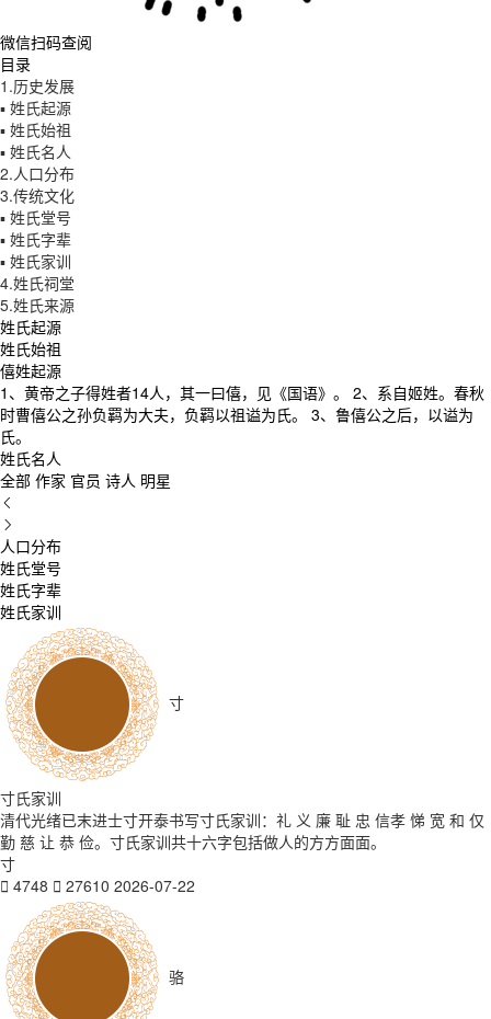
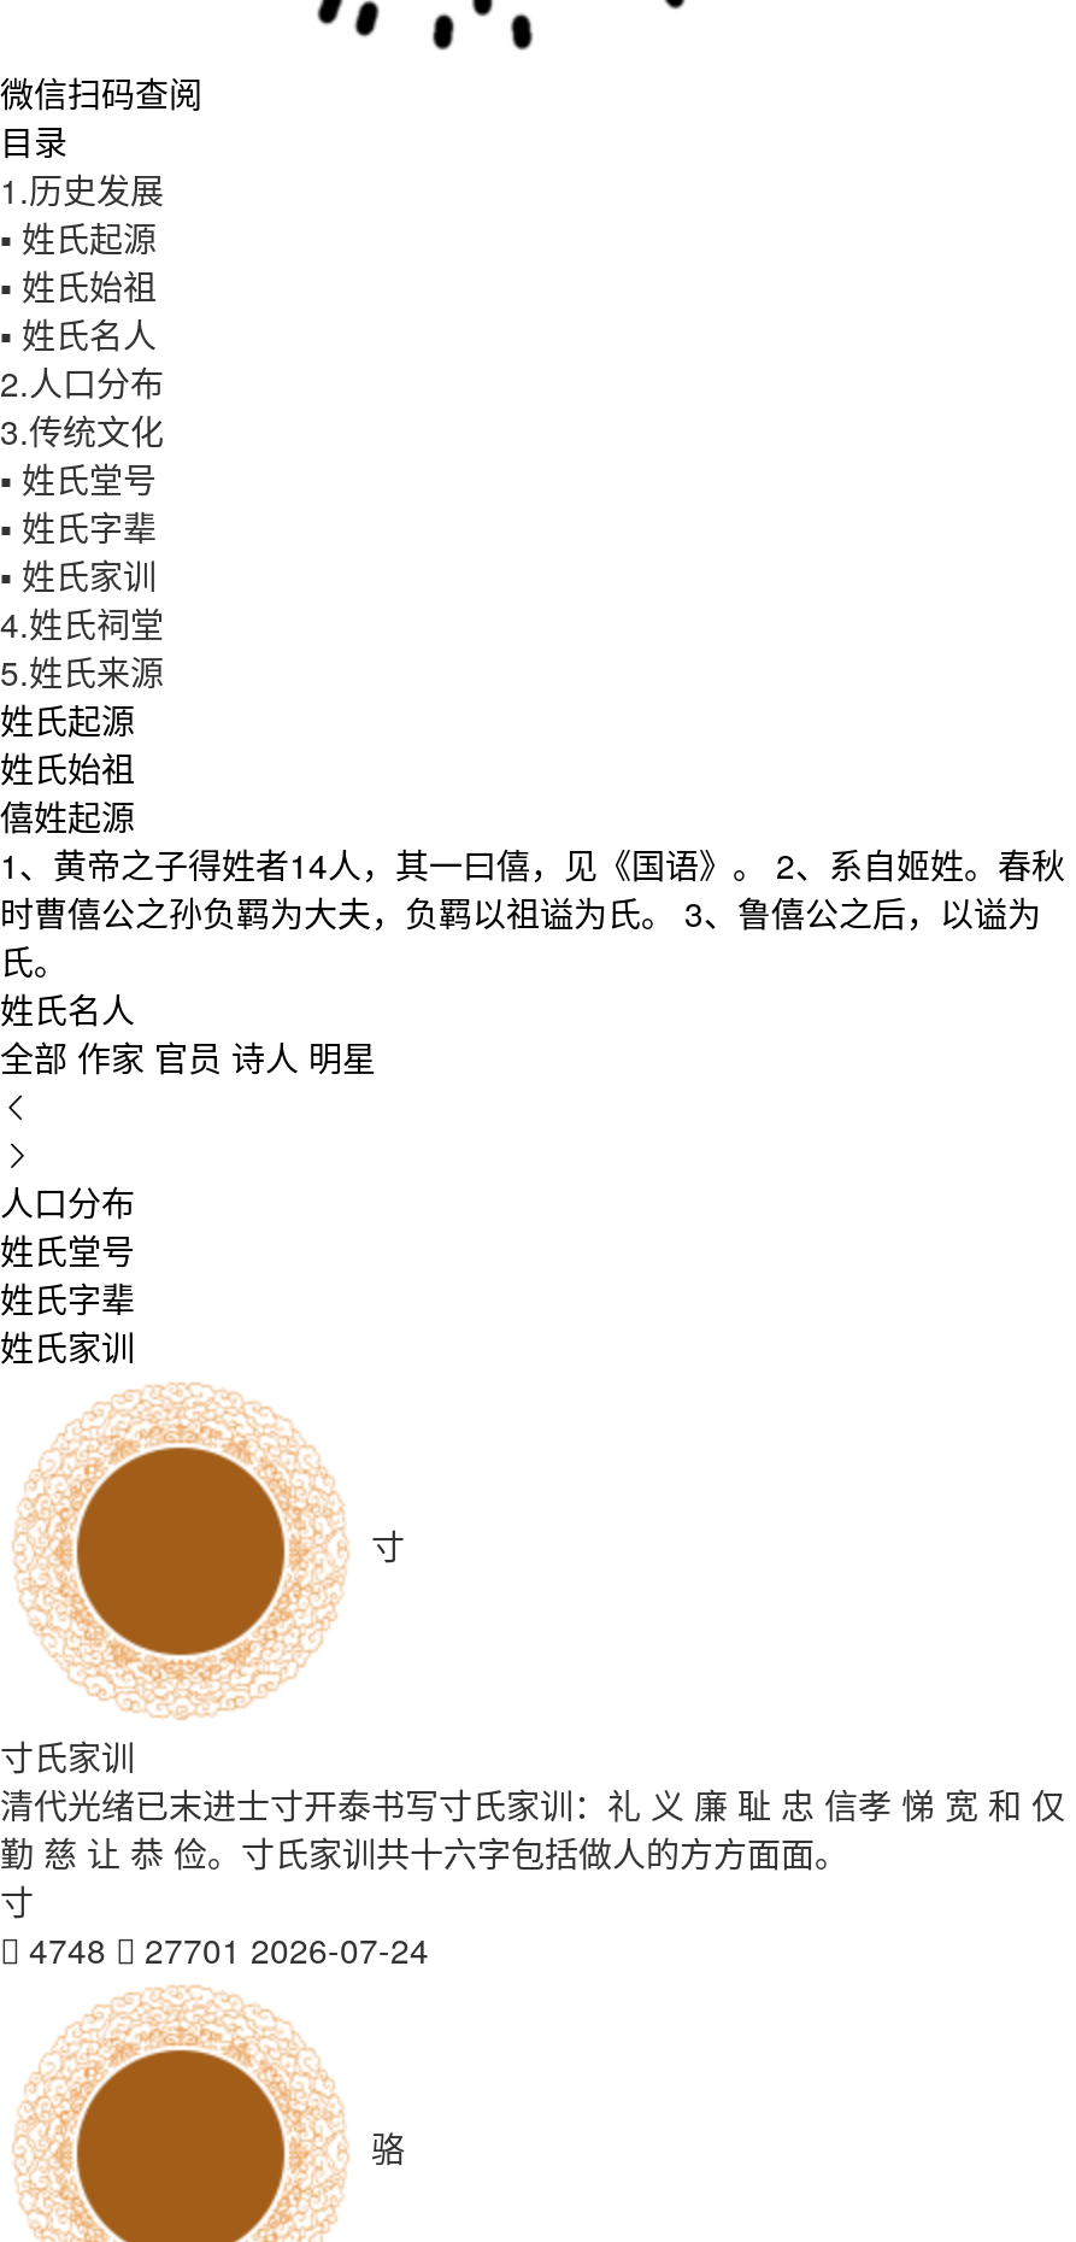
- 4748 27610 2026-07-22
+ 4748 27701 2026-07-24
